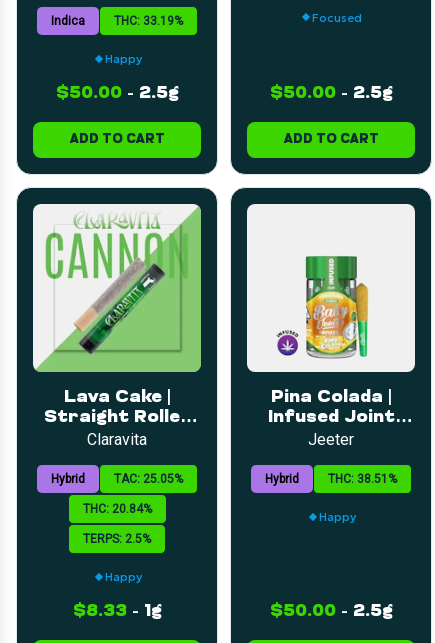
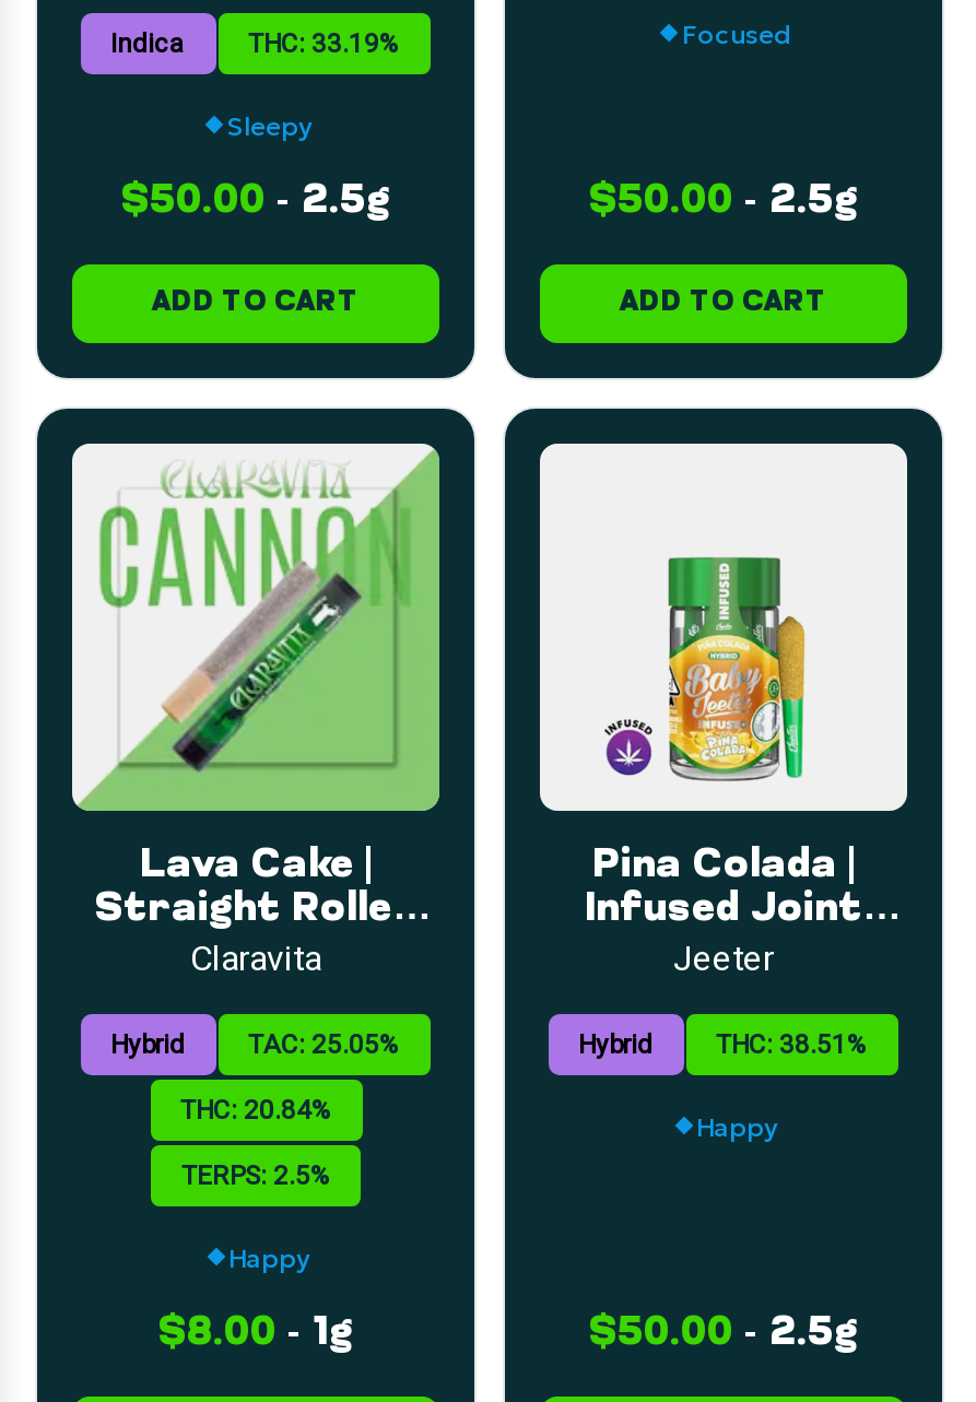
- Happy
+ Sleepy

- $8.33 - 1g
+ $8.00 - 1g
